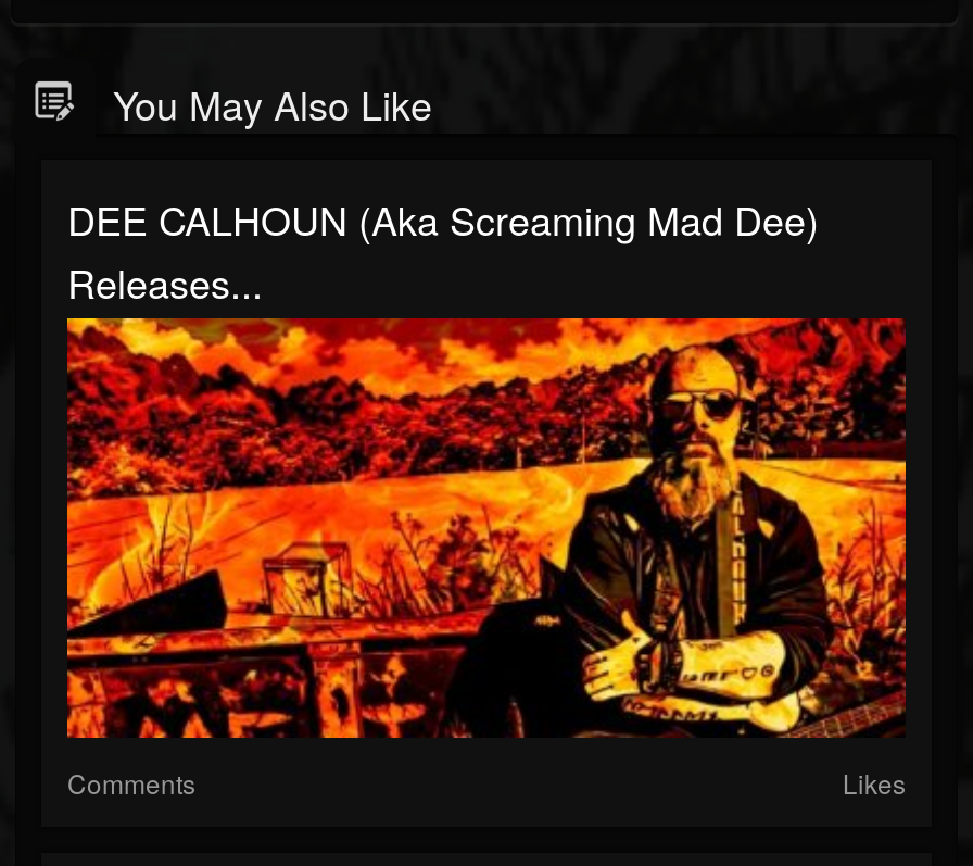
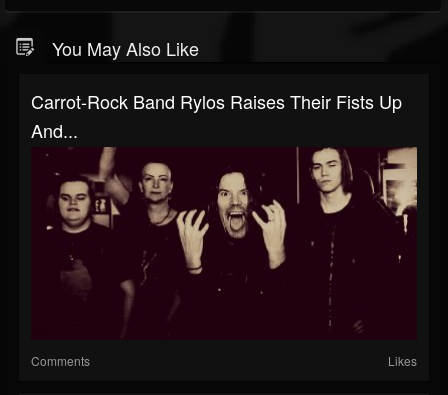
- DEE CALHOUN (aka Screaming Mad Dee)
- Releases...
+ Carrot-Rock Band Rylos Raises Their Fists Up
+ And...

- [image]
+ [image]
